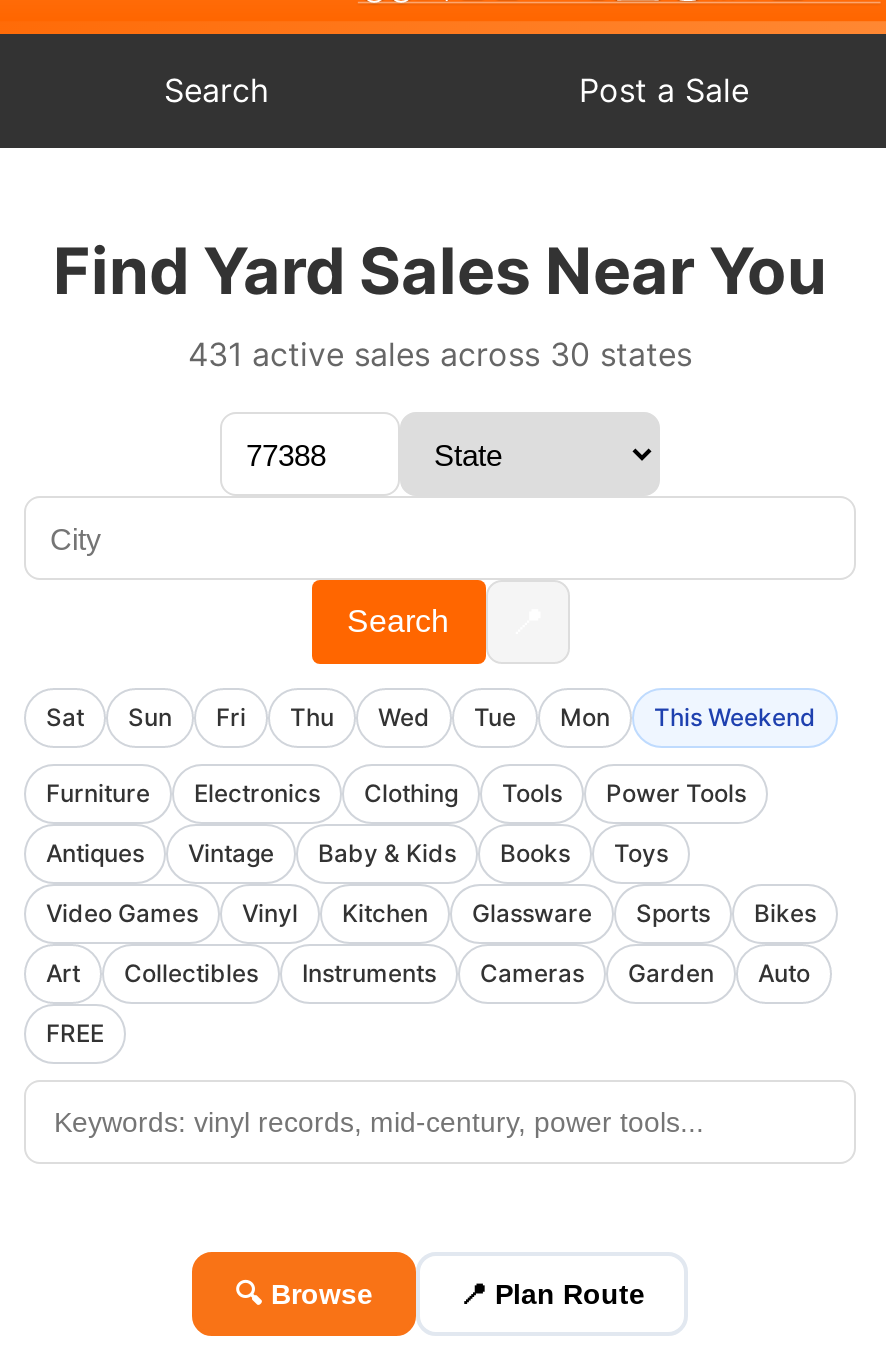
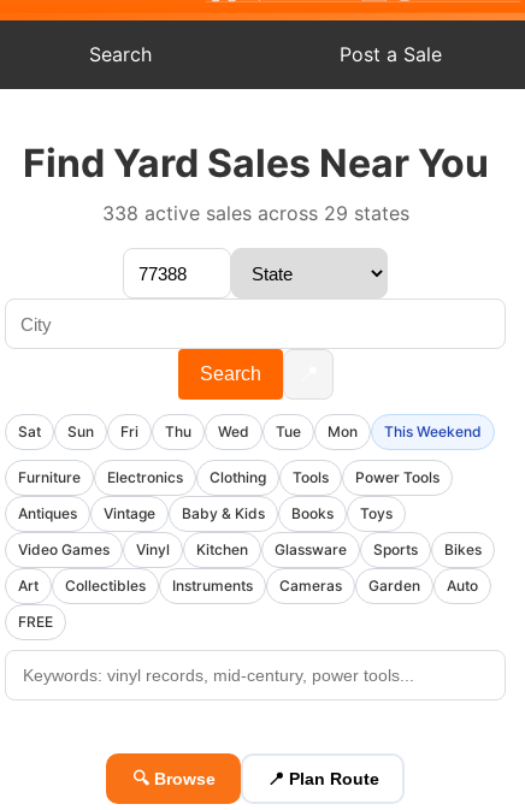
- 431 active sales across 30 states
+ 338 active sales across 29 states
